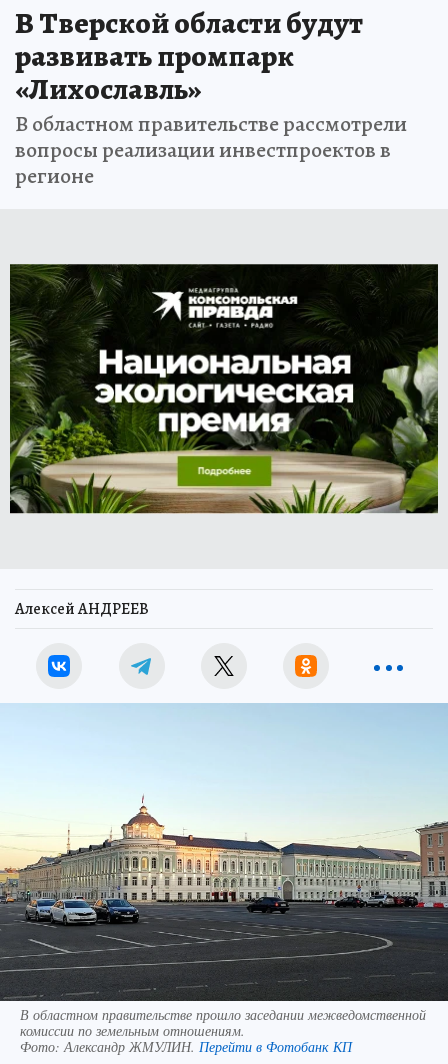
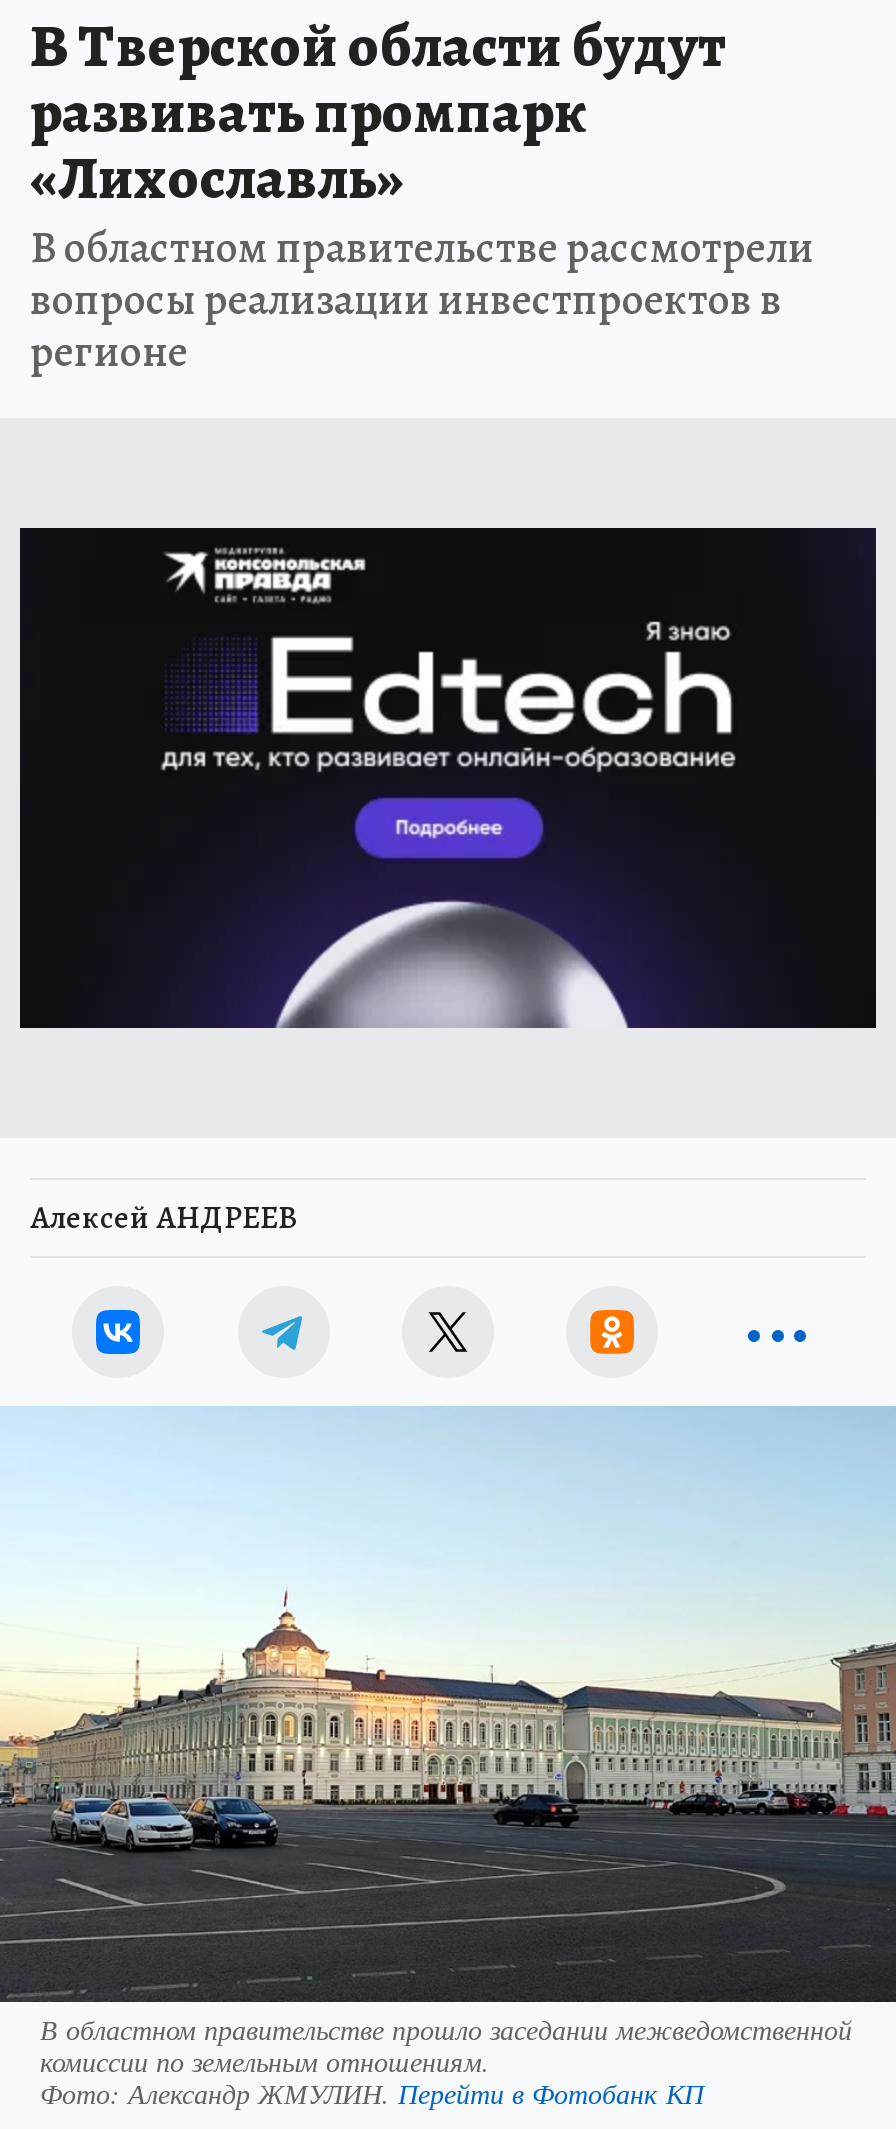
- [image]
+ [image]
